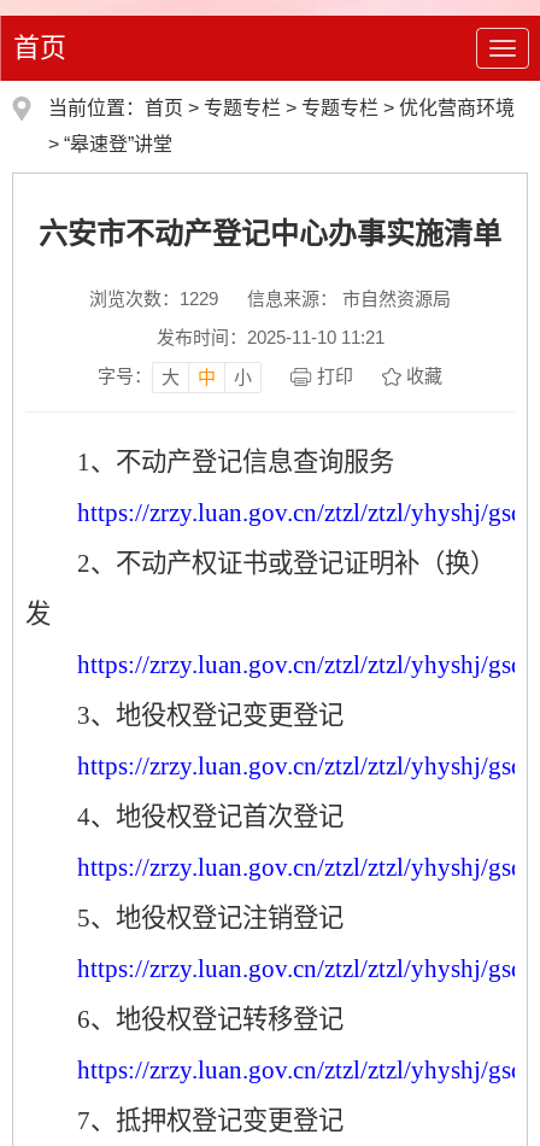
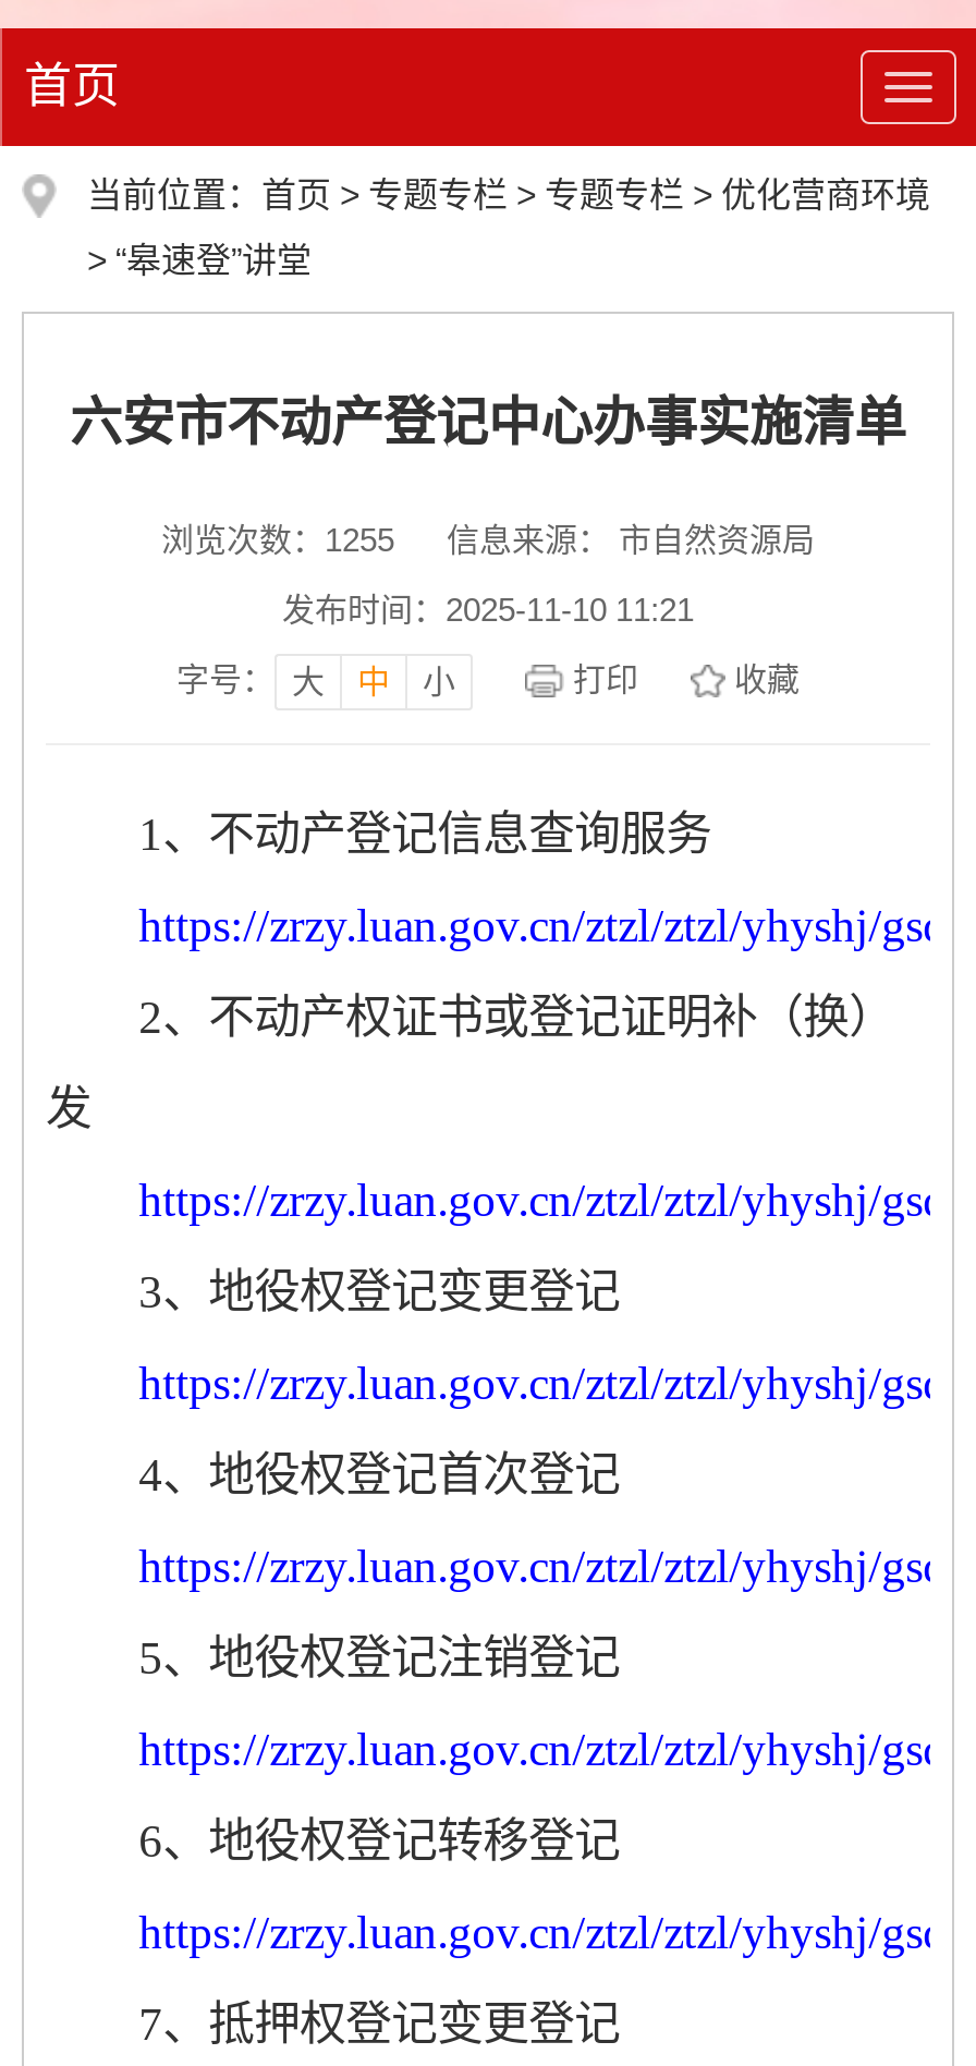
- 浏览次数：1229 信息来源： 市自然资源局
+ 浏览次数：1255 信息来源： 市自然资源局
